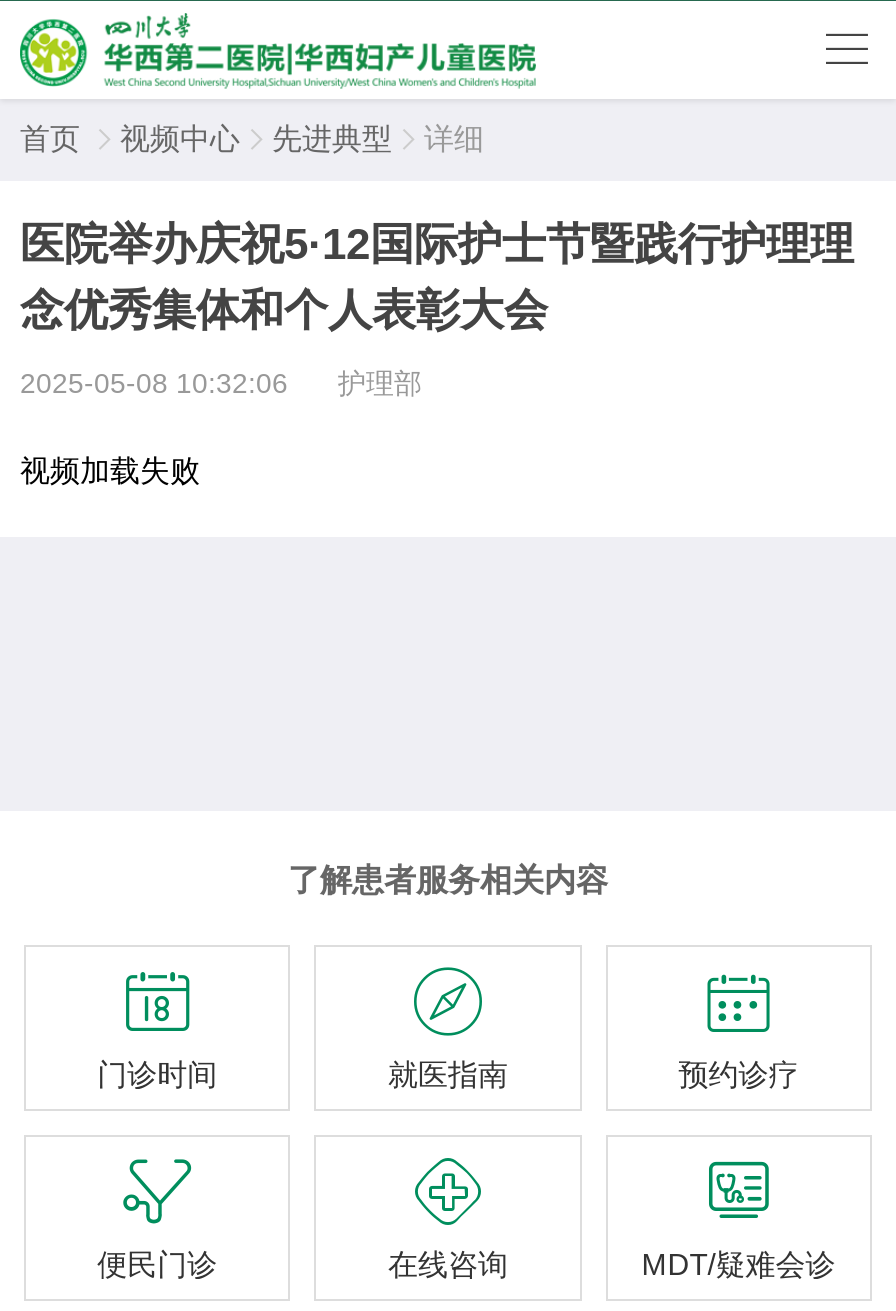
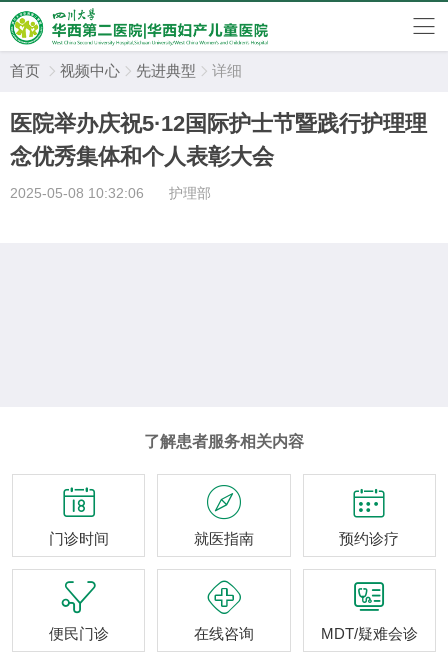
- 视频加载失败
